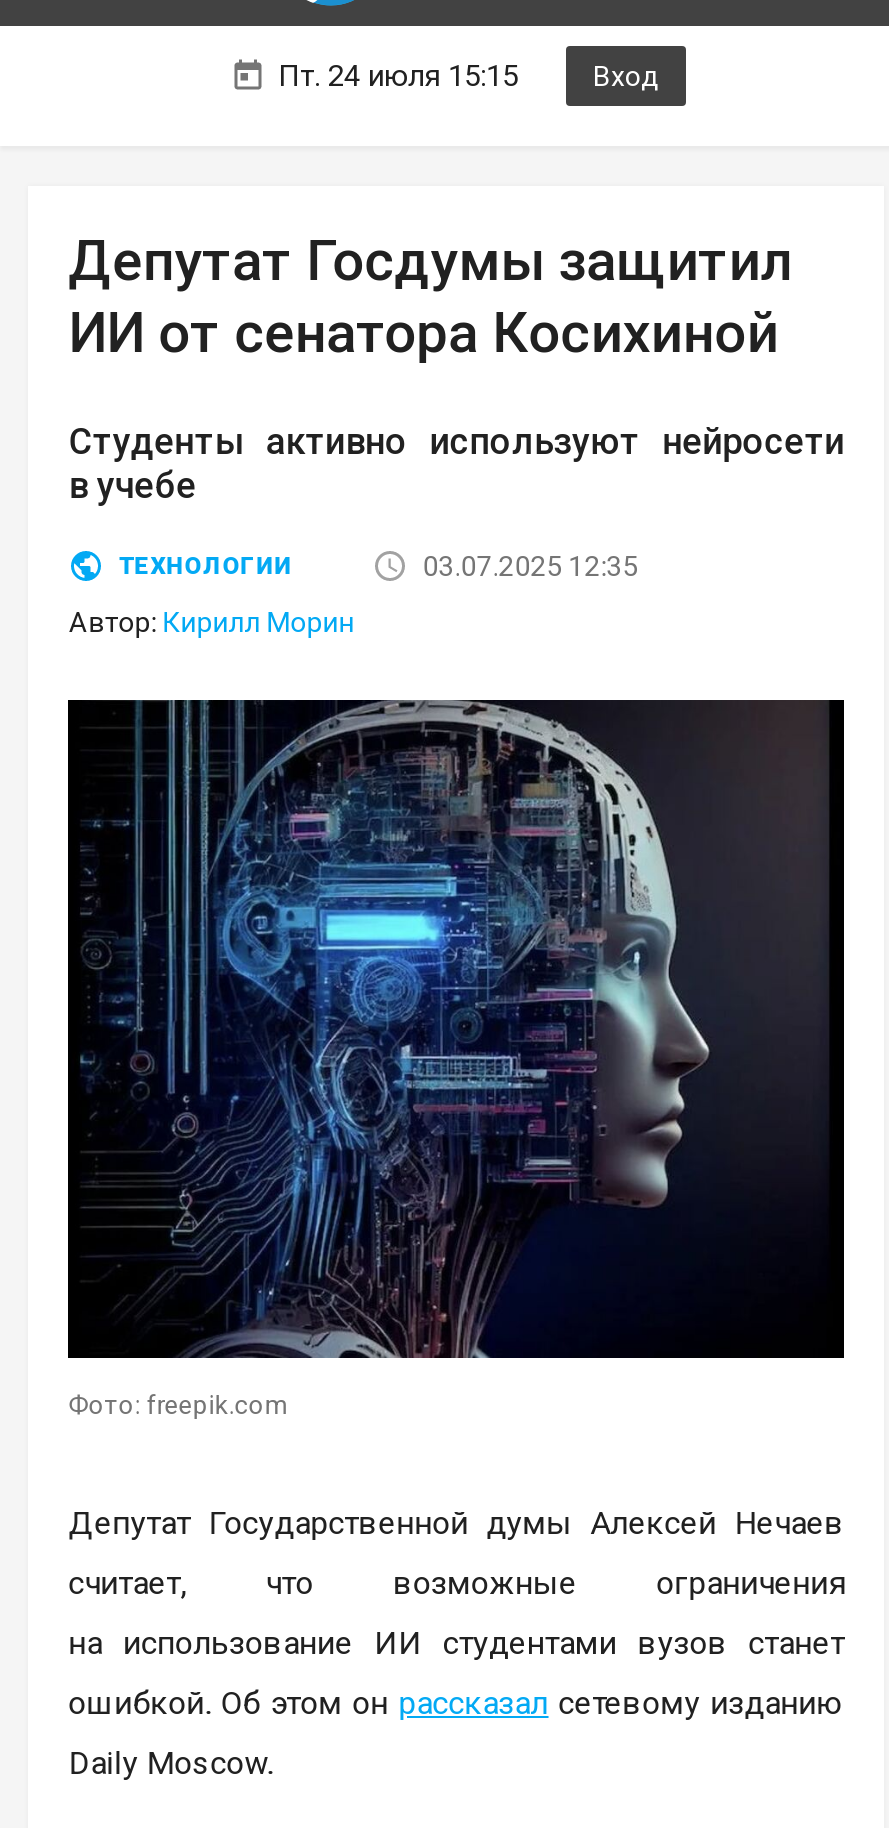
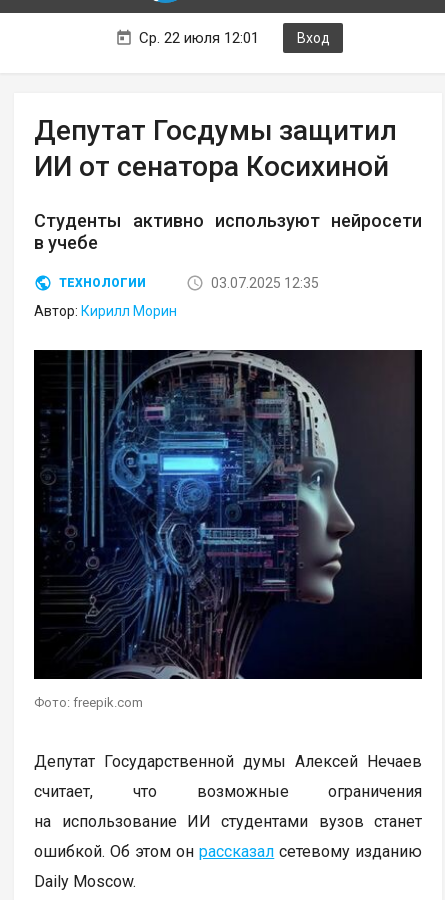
- Пт. 24 июля 15:15
+ Ср. 22 июля 12:01
